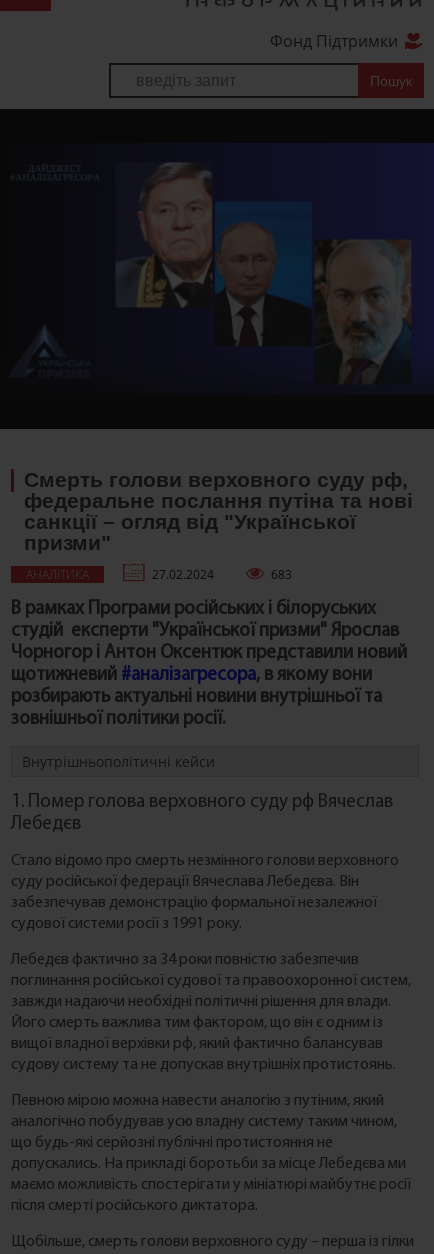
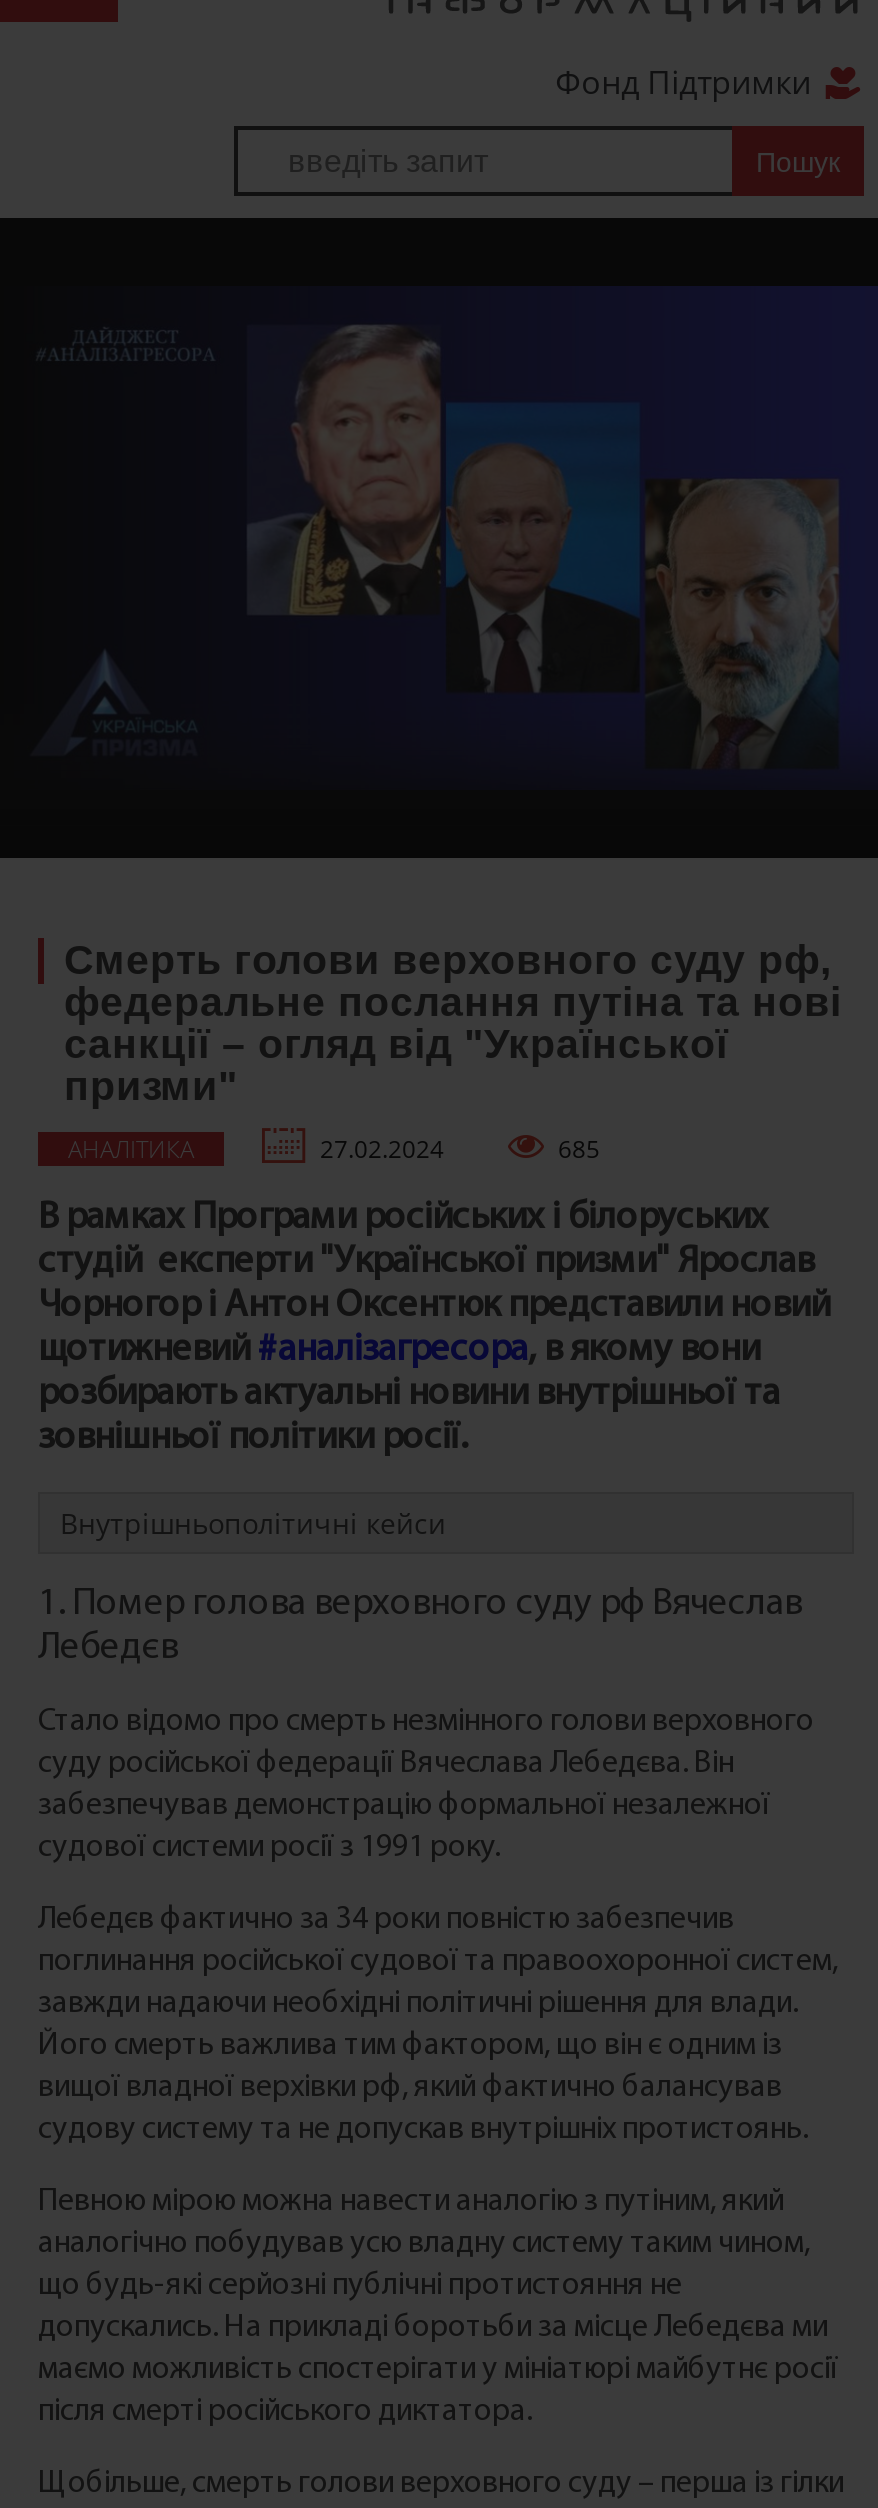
- 683
+ 685
